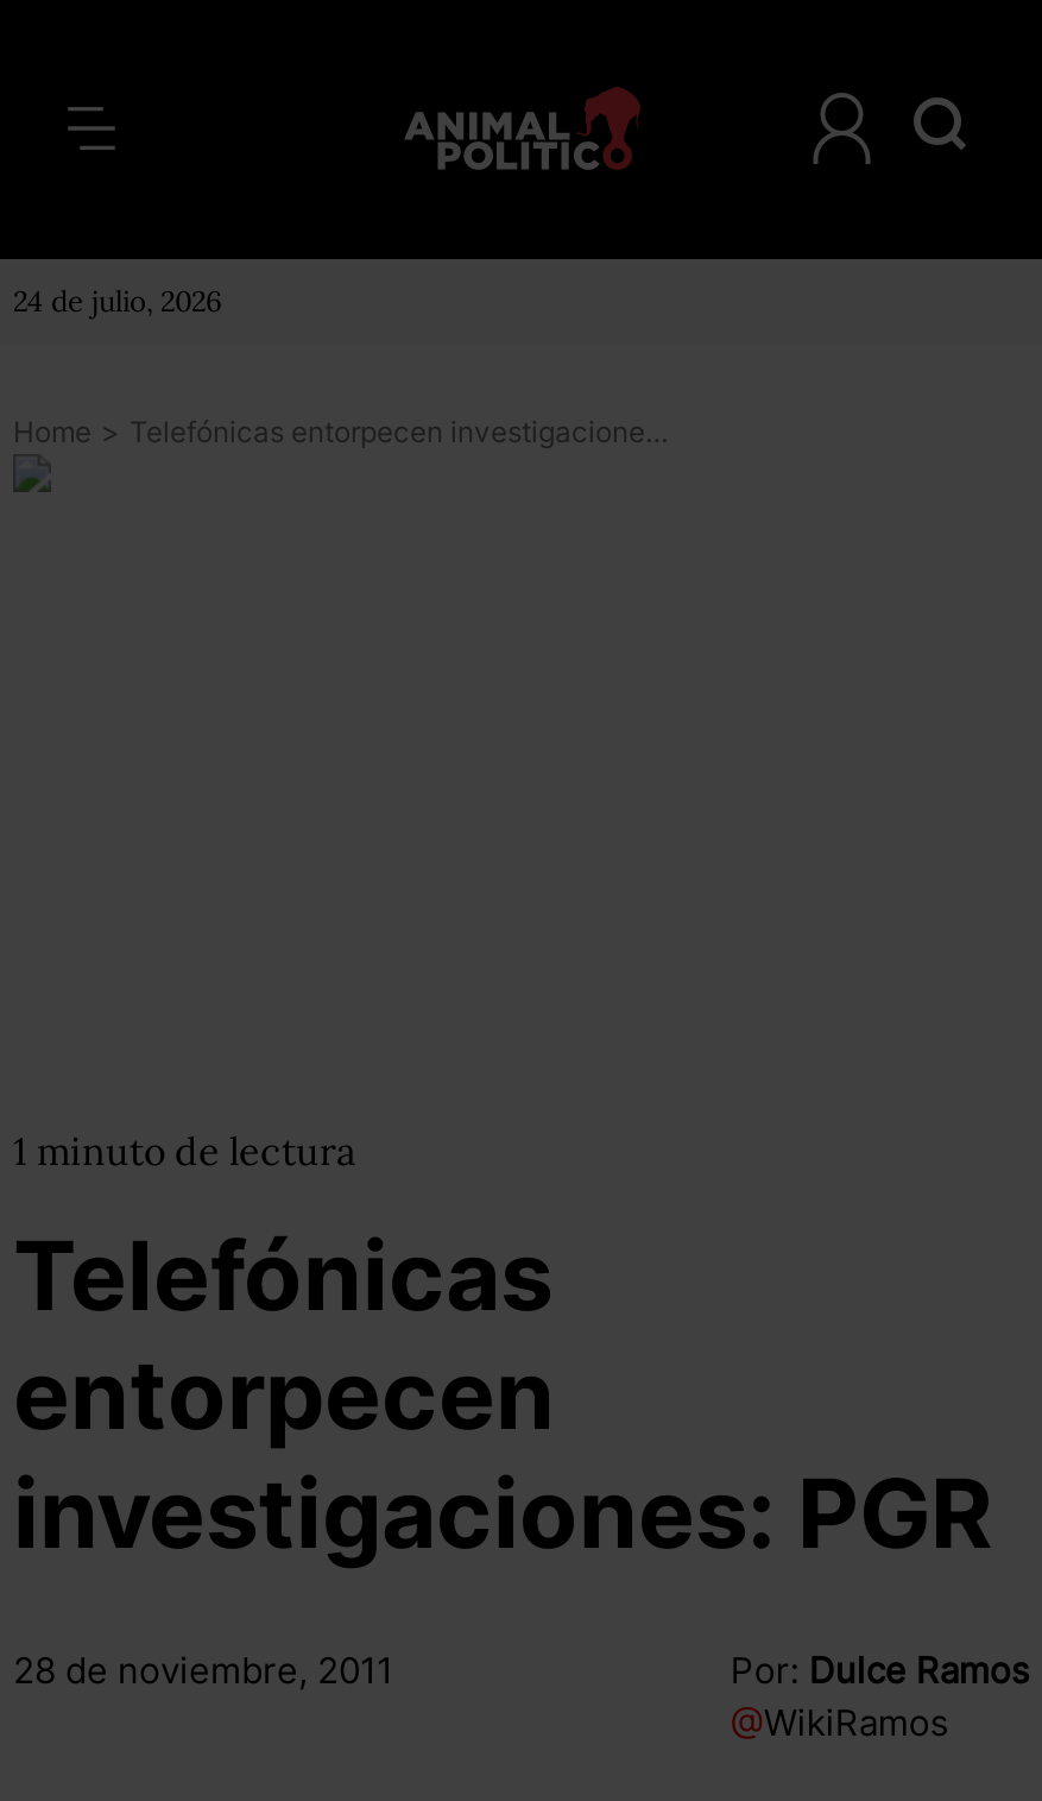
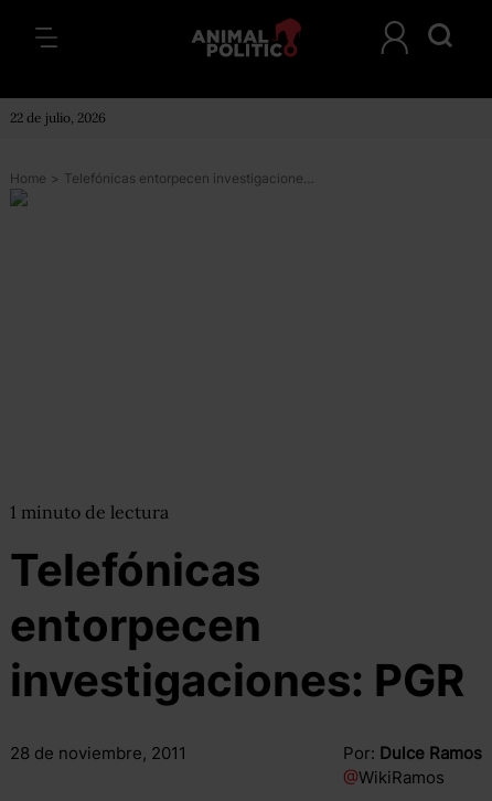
- 24 de julio, 2026
+ 22 de julio, 2026
